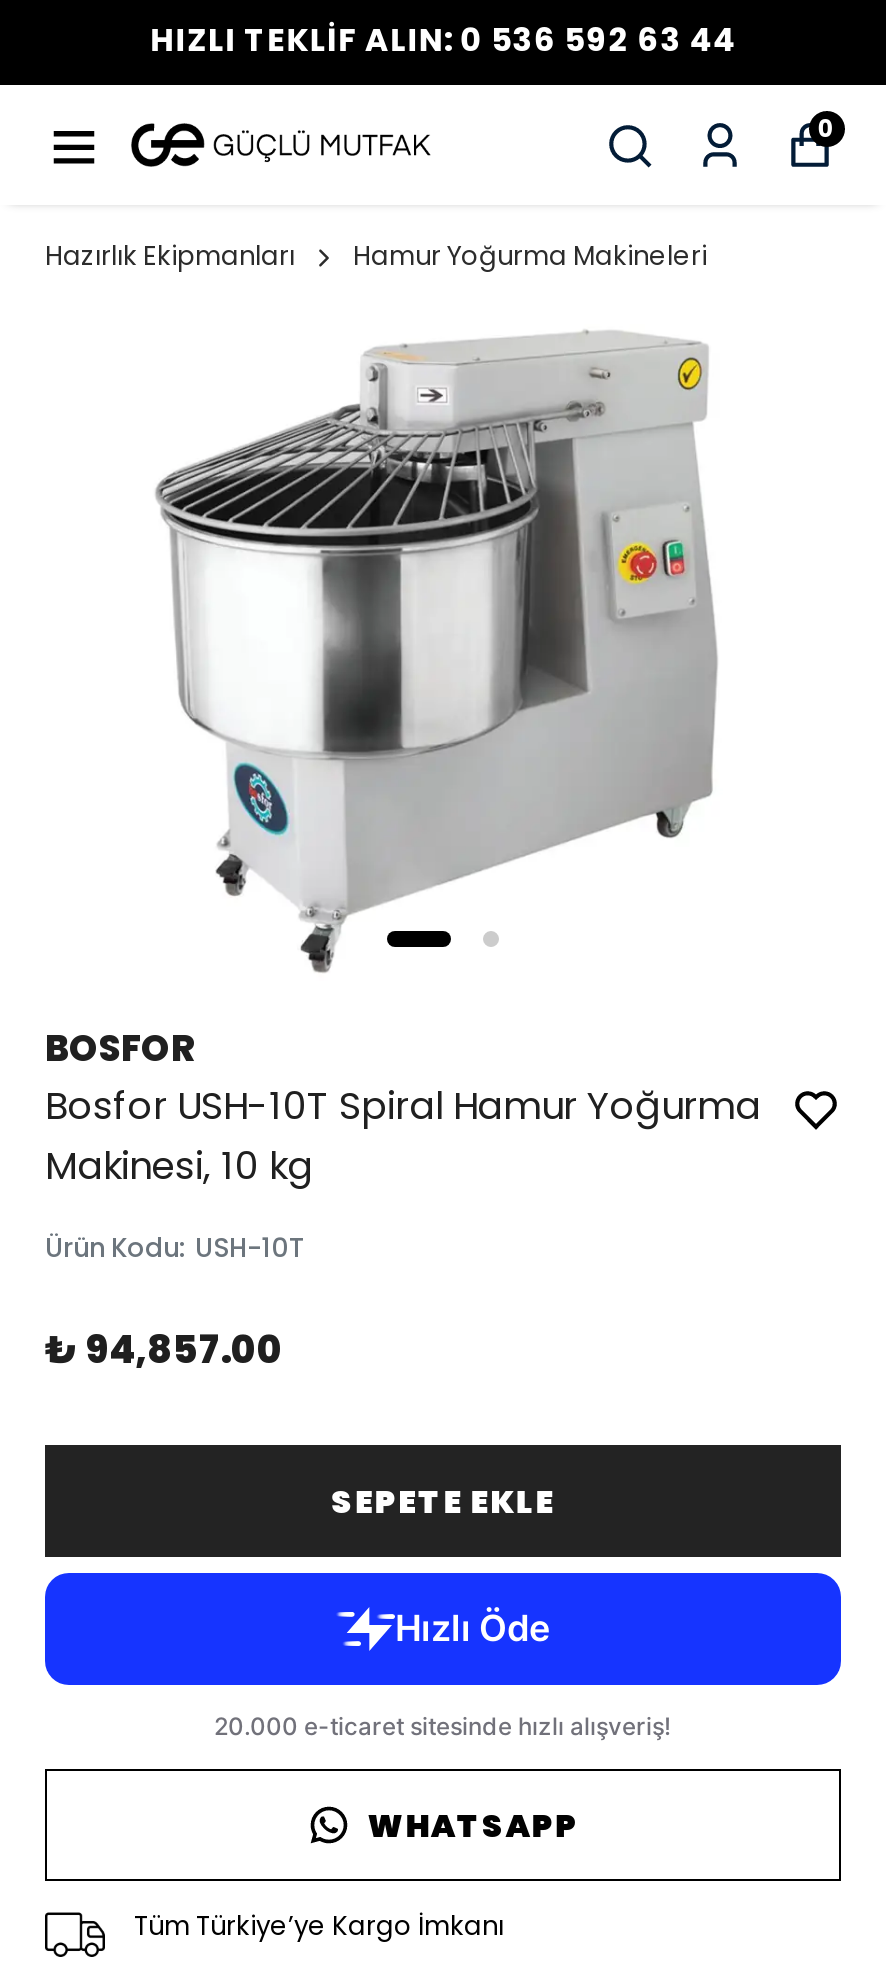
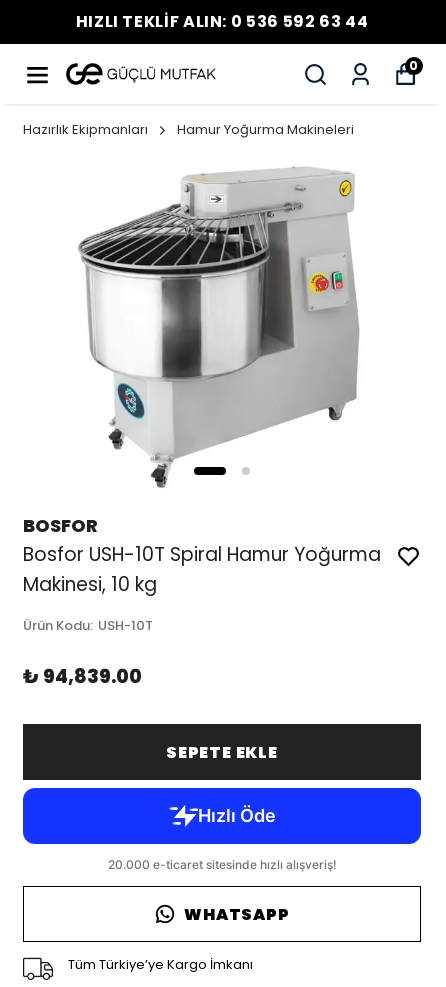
- ₺ 94,857.00
+ ₺ 94,839.00
